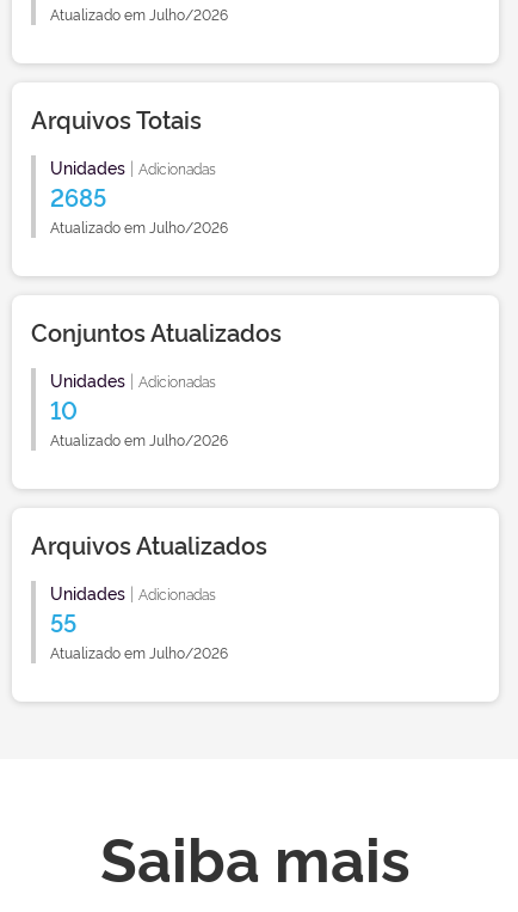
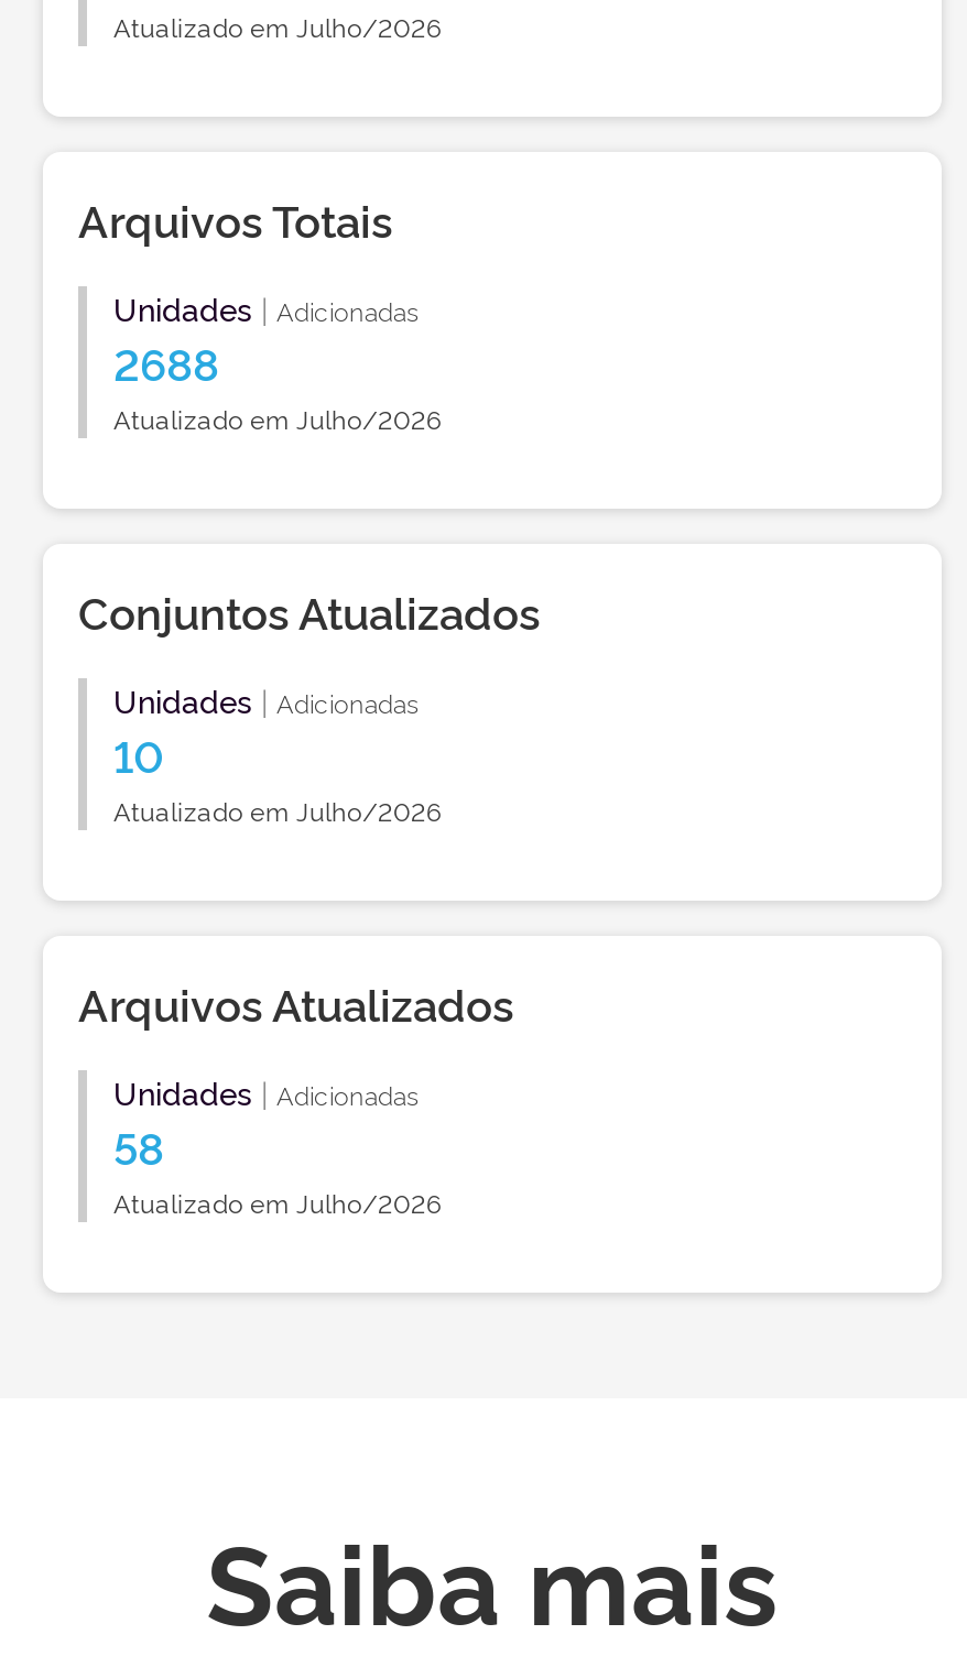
- 2685
+ 2688

- 55
+ 58
